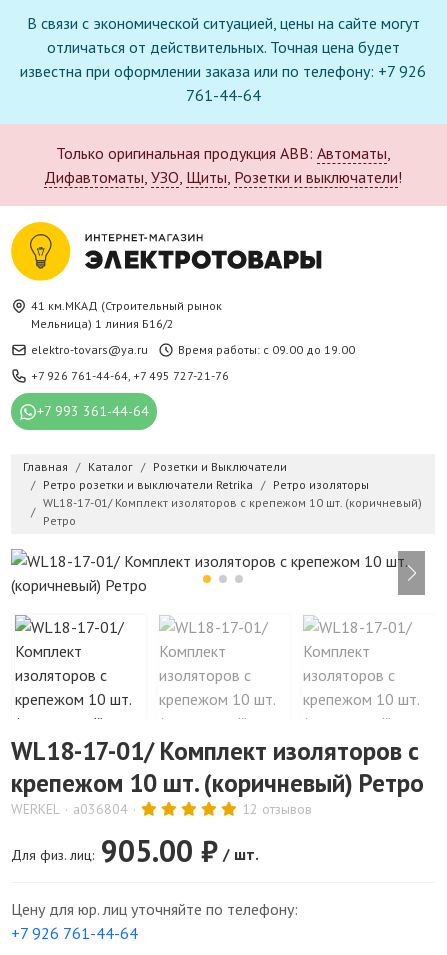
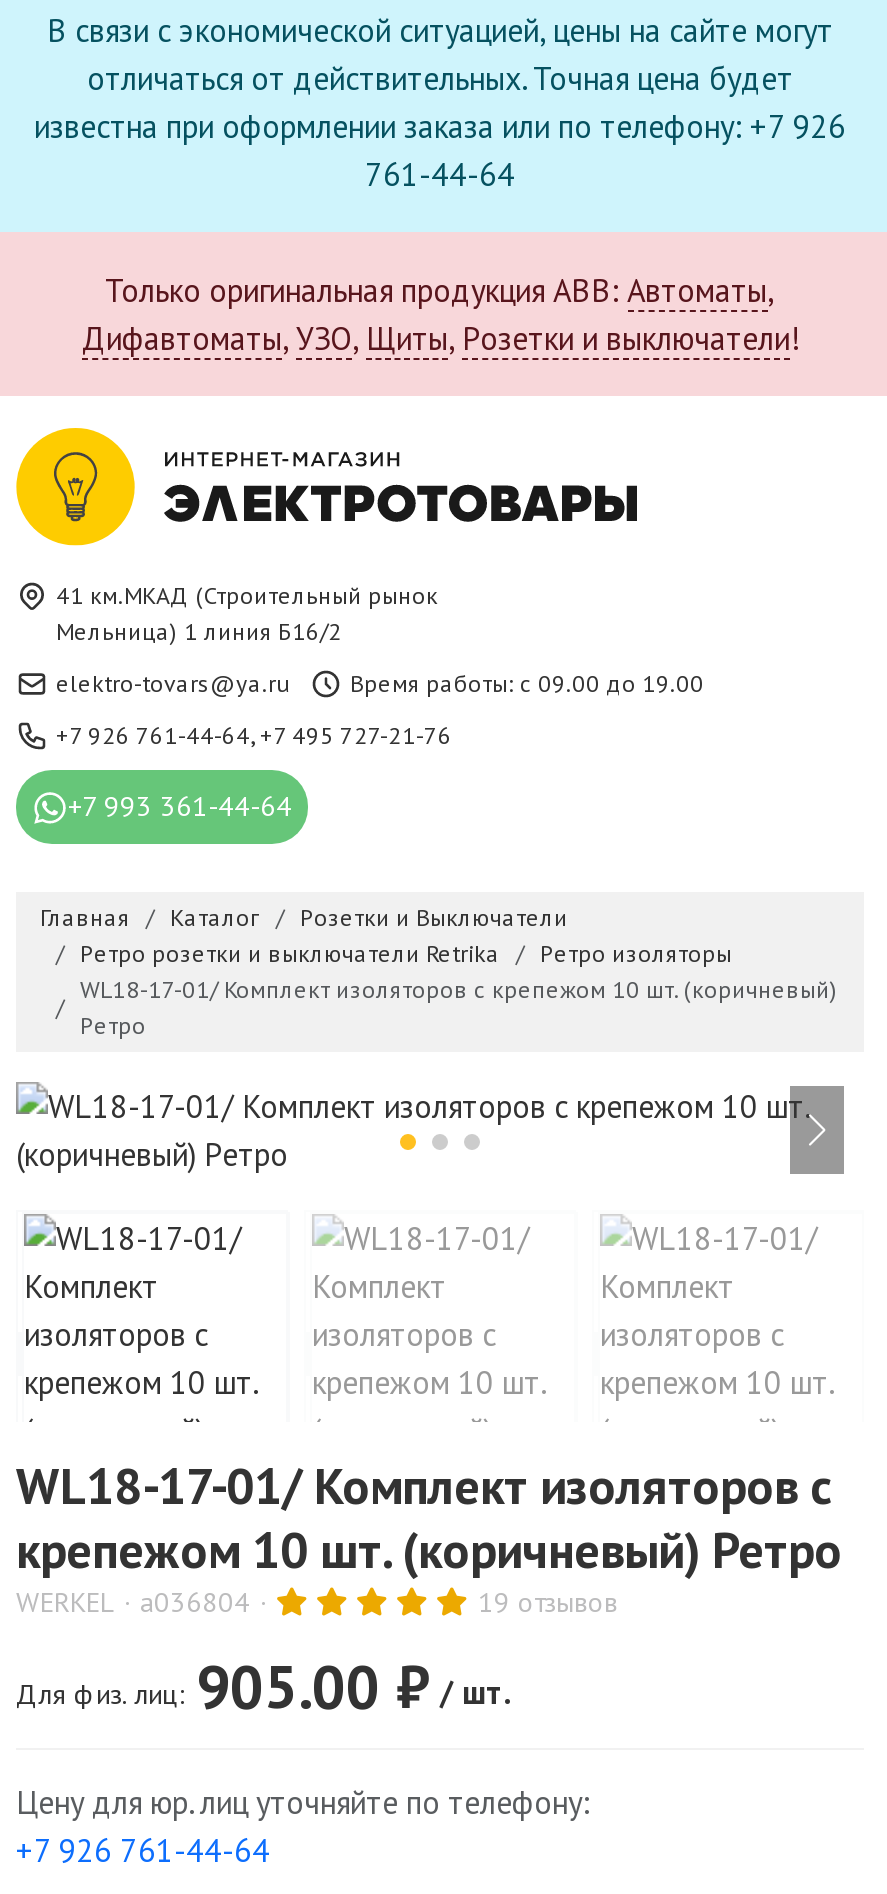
- 12 отзывов
+ 19 отзывов
